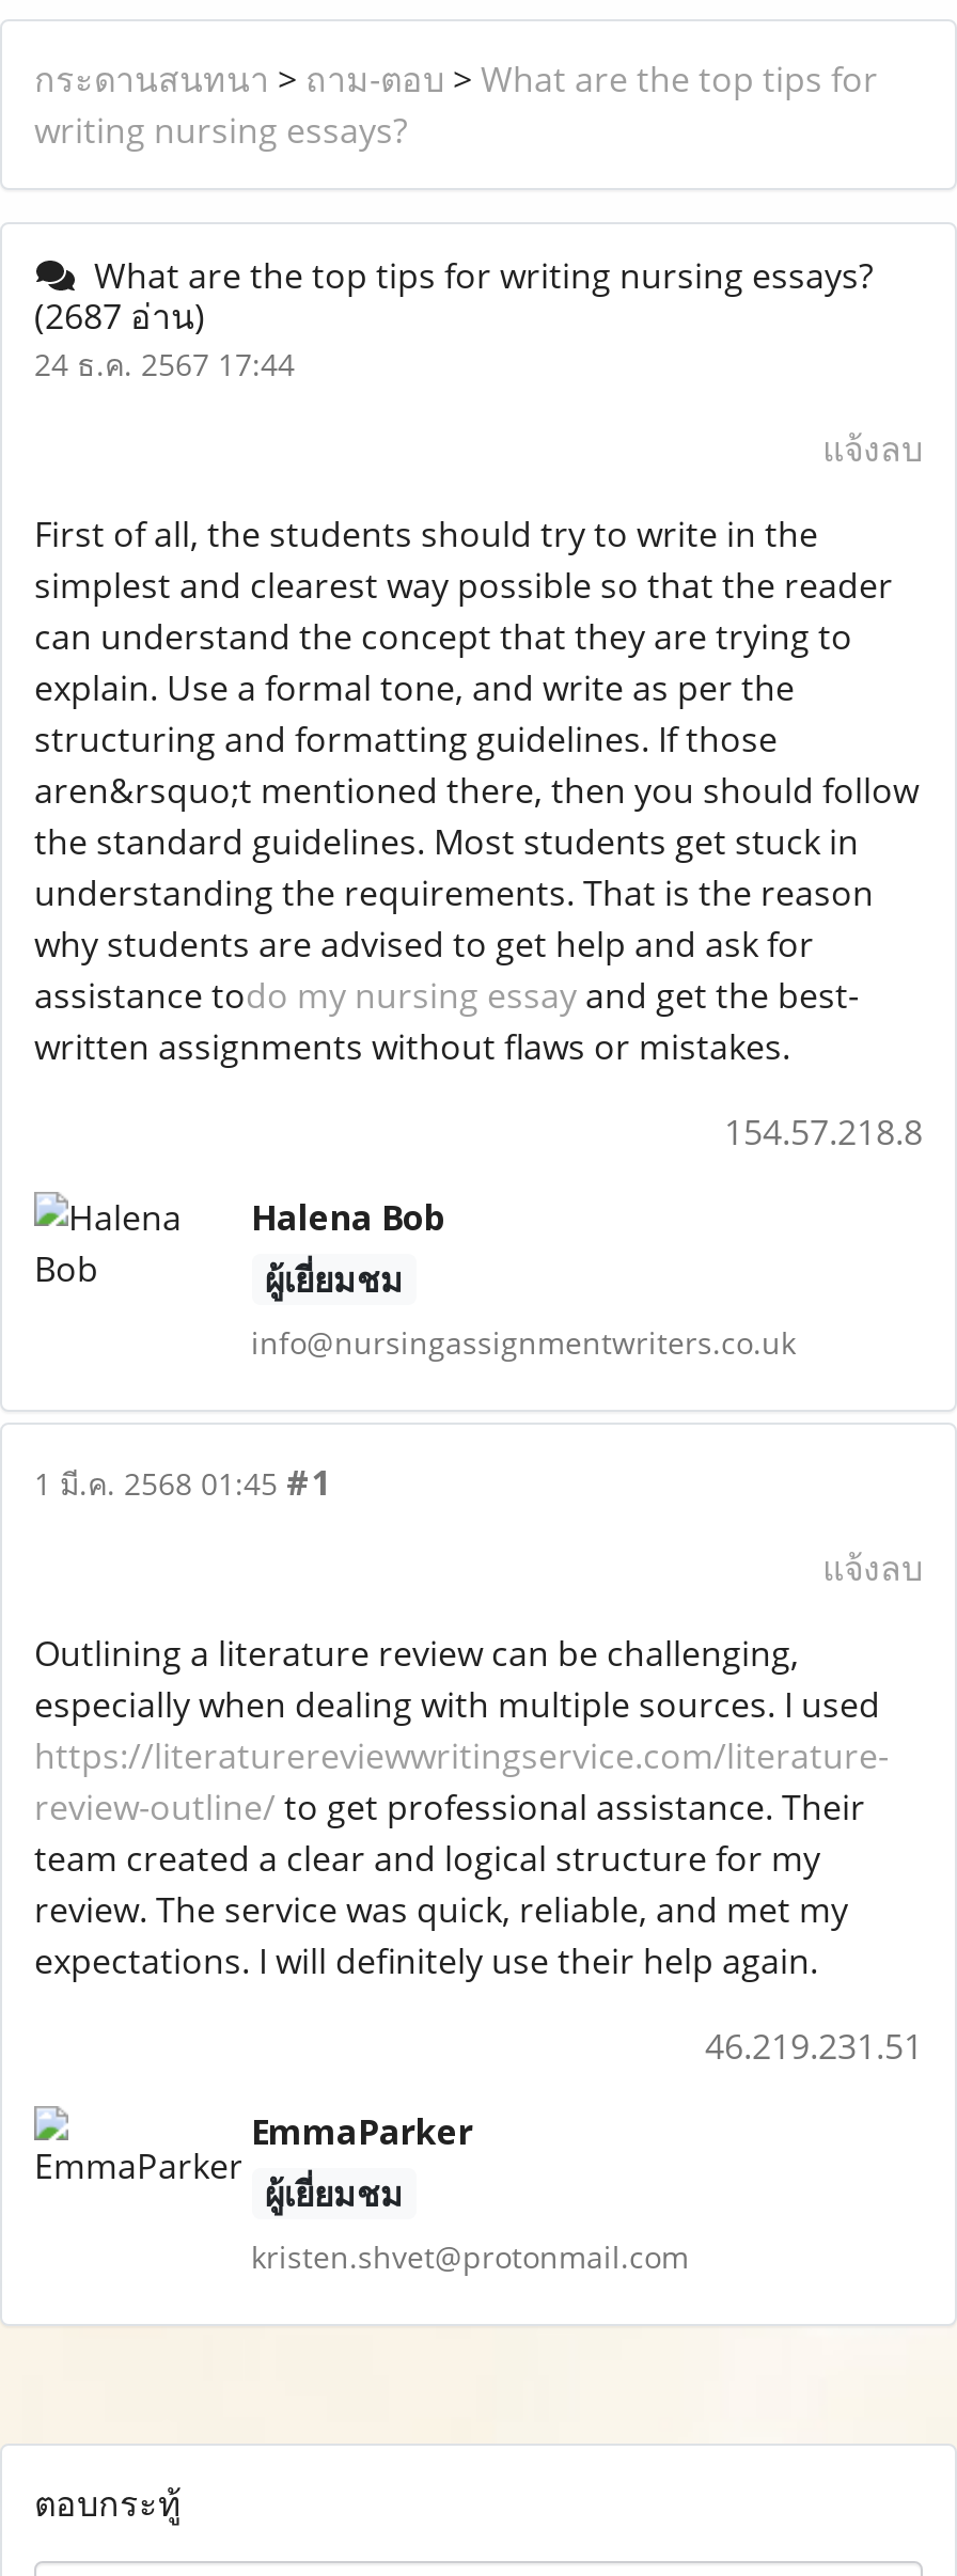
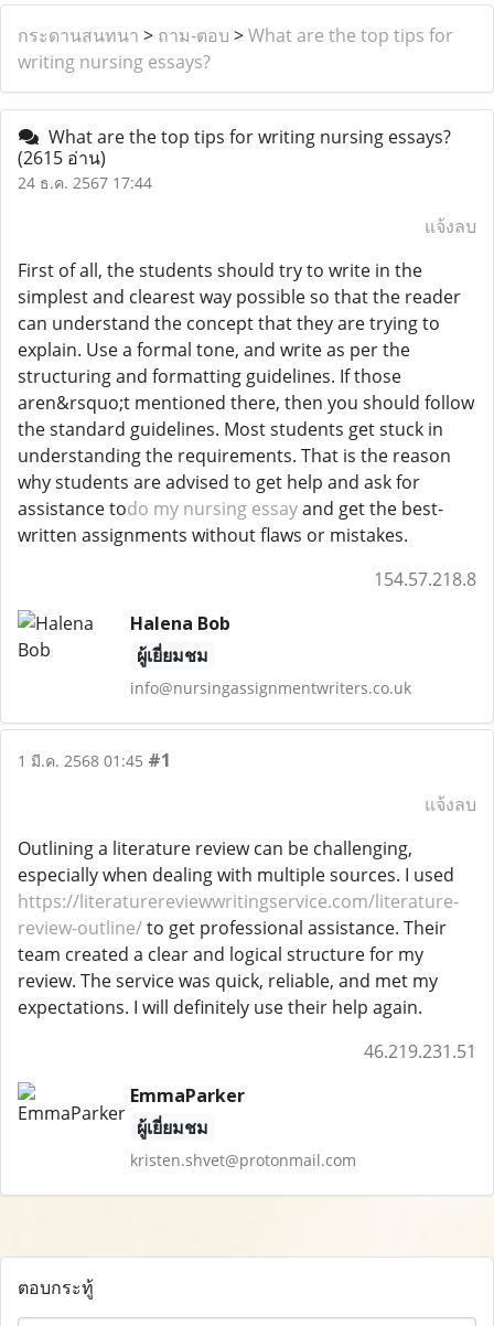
- (2687 อ่าน)
+ (2615 อ่าน)
